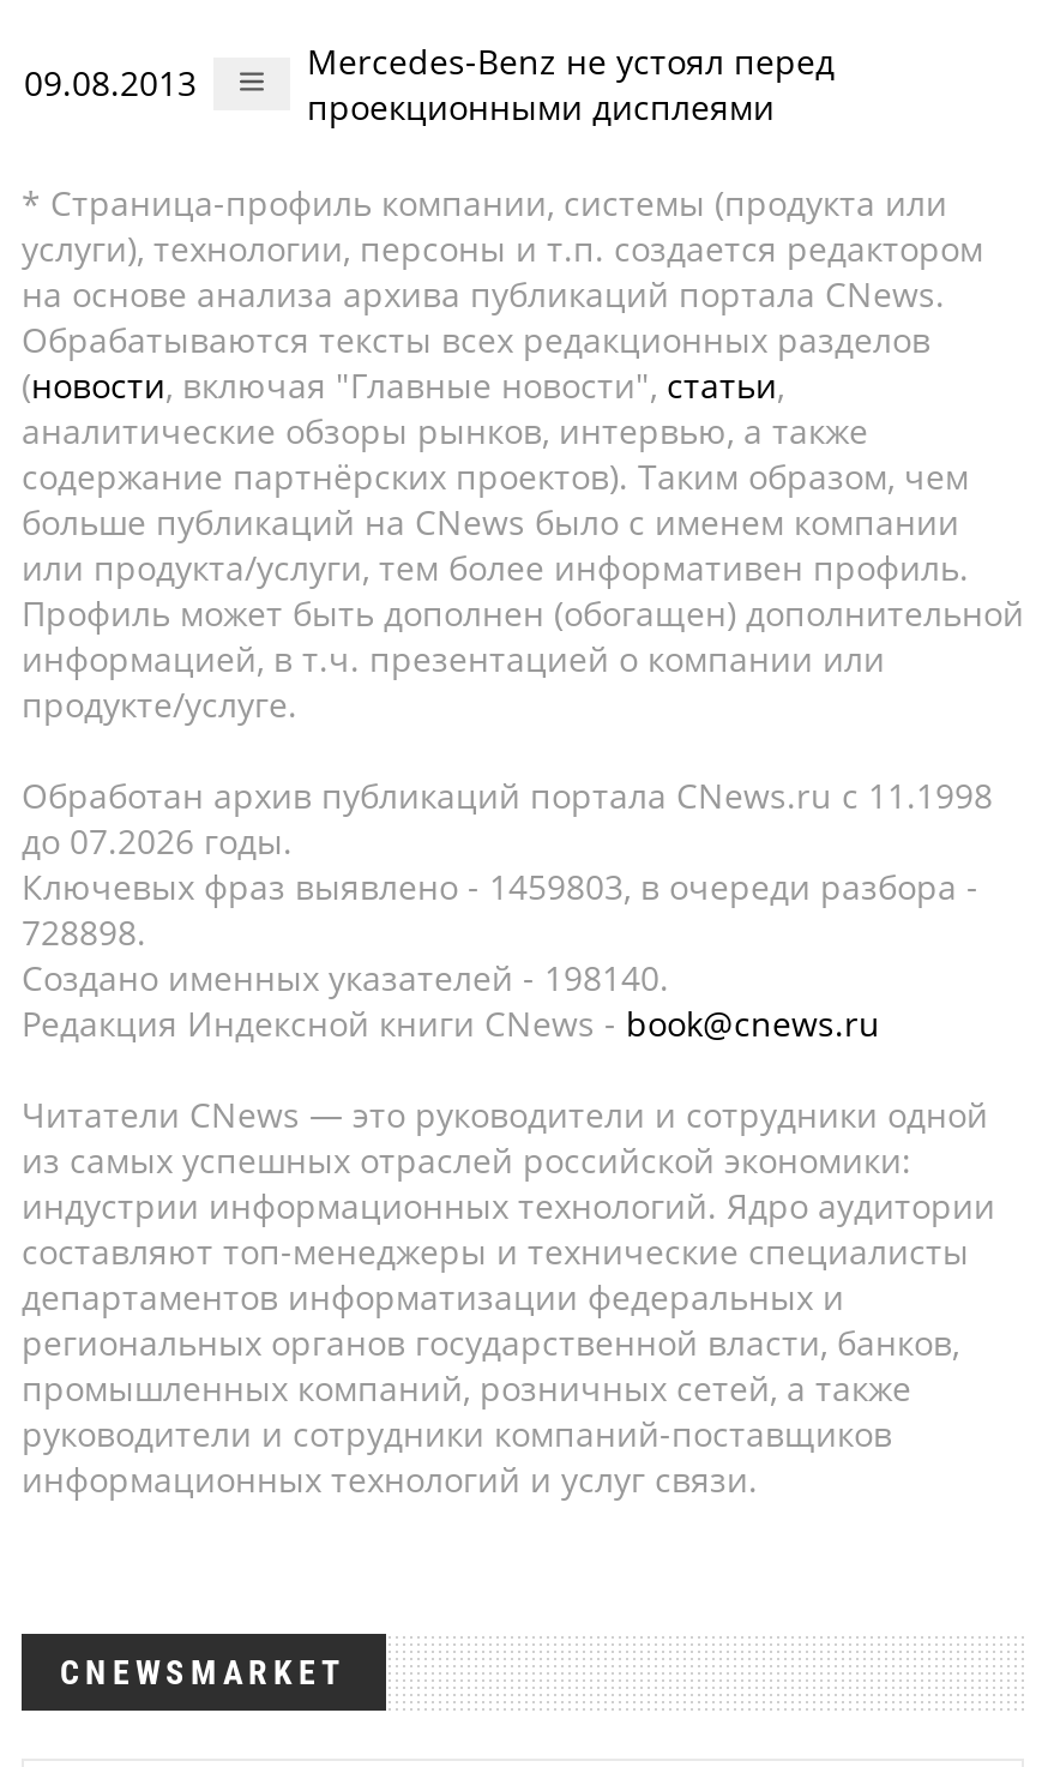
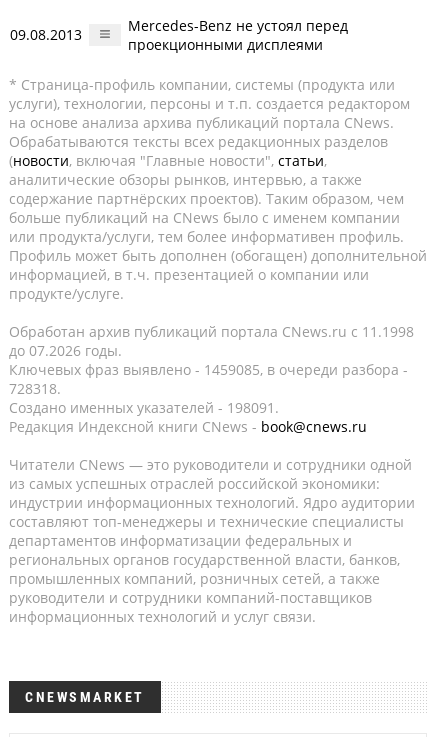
- Ключевых фраз выявлено - 1459803, в очереди разбора -
+ Ключевых фраз выявлено - 1459085, в очереди разбора -

- 728898.
+ 728318.

- Создано именных указателей - 198140.
+ Создано именных указателей - 198091.
